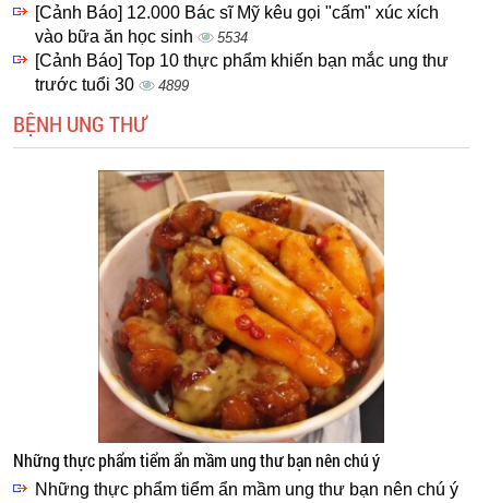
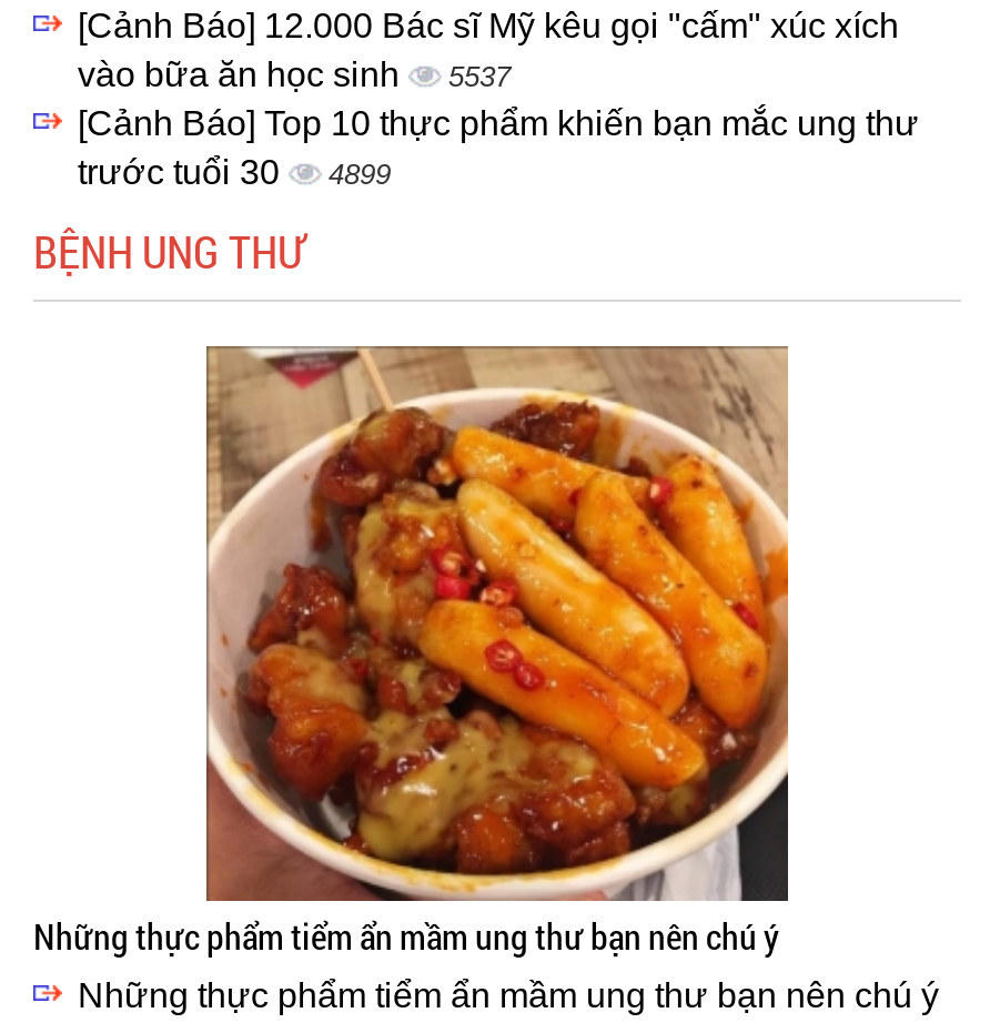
- vào bữa ăn học sinh 5534
+ vào bữa ăn học sinh 5537
